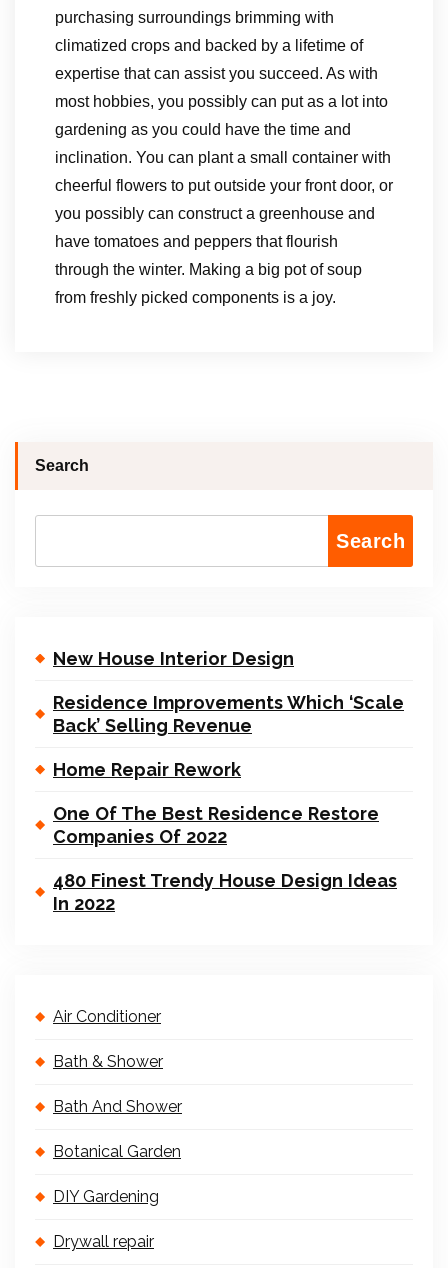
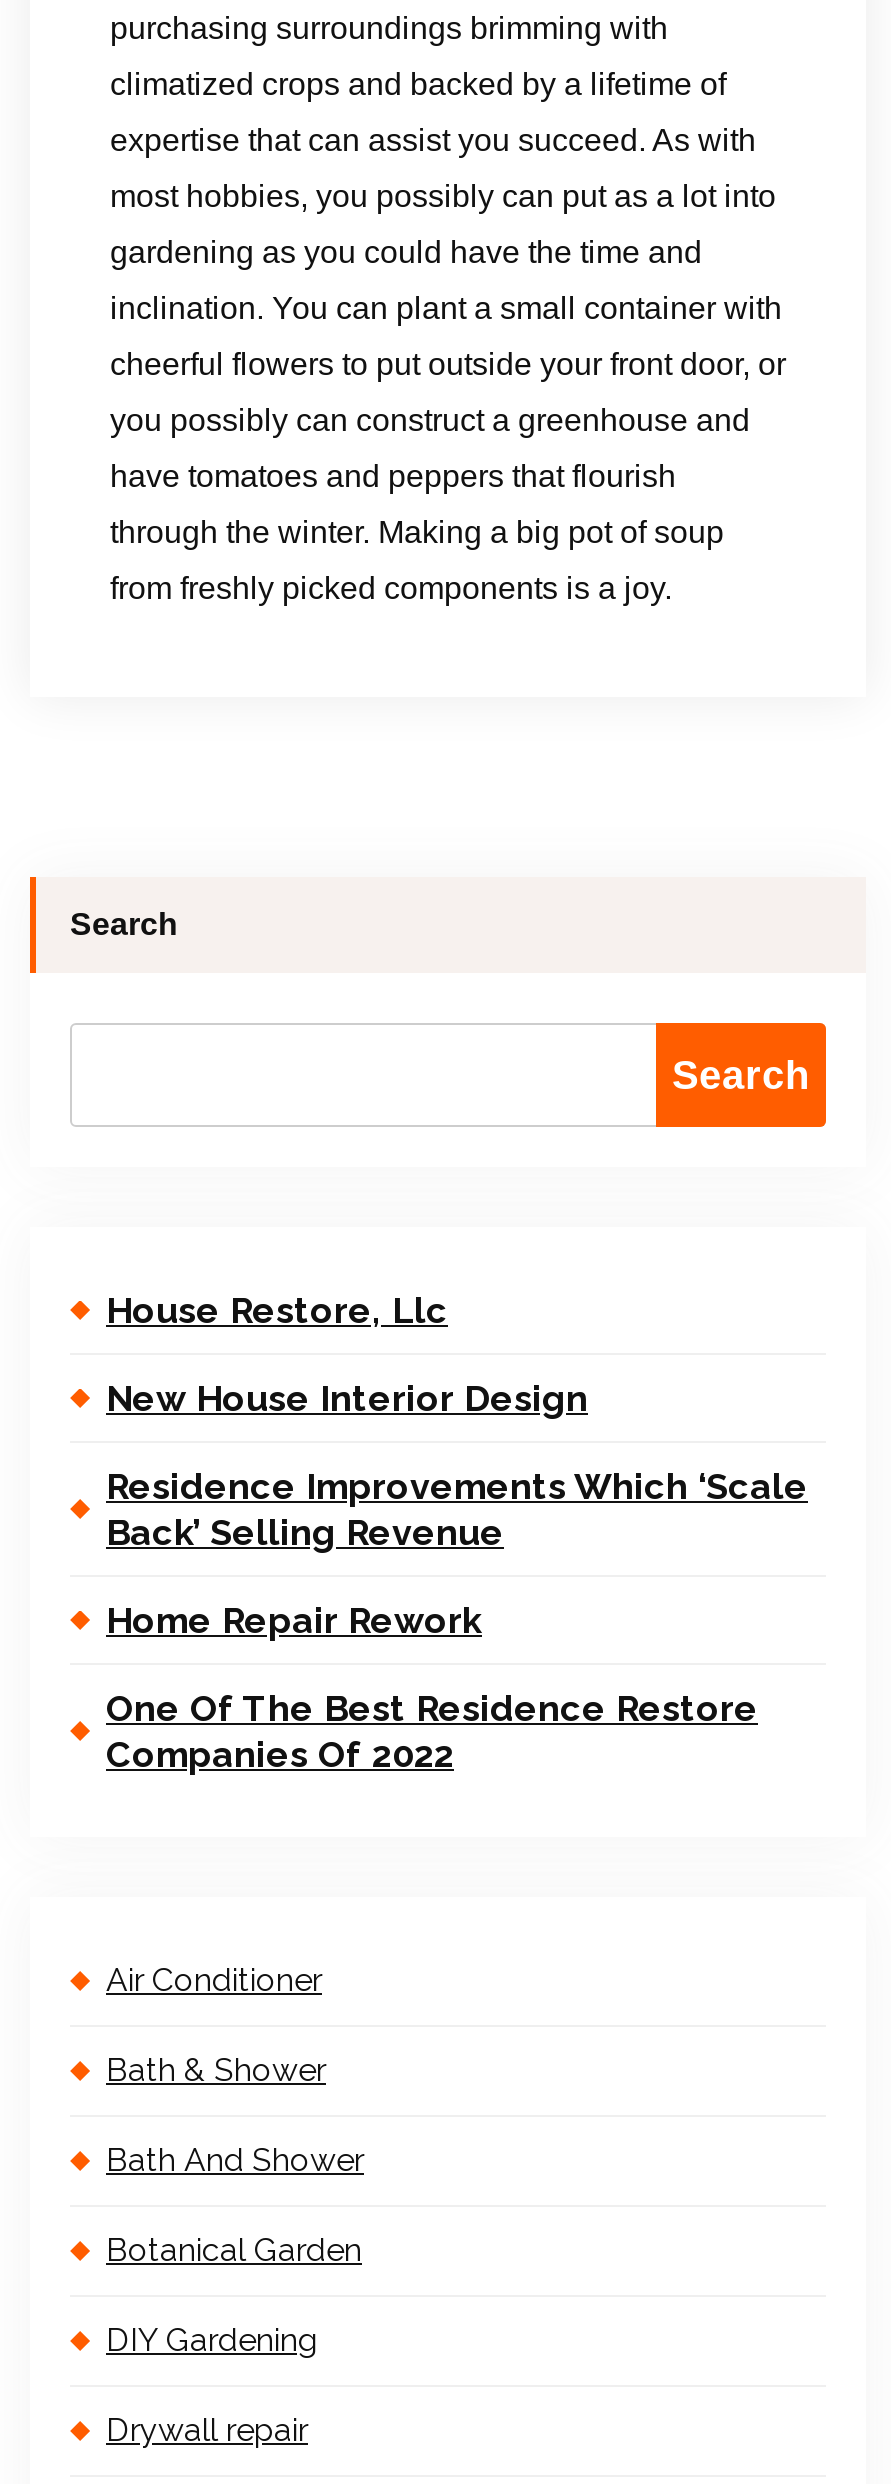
+ House Restore, Llc

moved down: New House Interior Design | Residence Improvements Which ‘Scale | Back’ Selling Revenue | Home Repair Rework | One Of The Best Residence Restore | Companies Of 2022

- 480 Finest Trendy House Design Ideas
- In 2022
